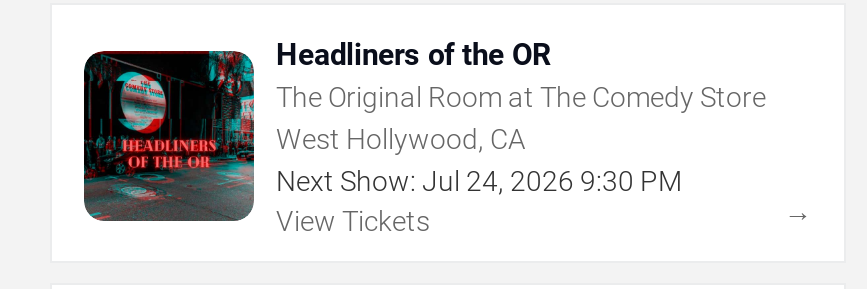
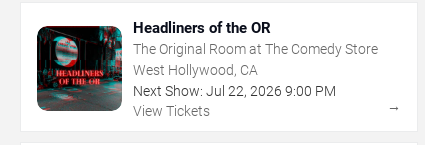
- Next Show: Jul 24, 2026 9:30 PM
+ Next Show: Jul 22, 2026 9:00 PM
